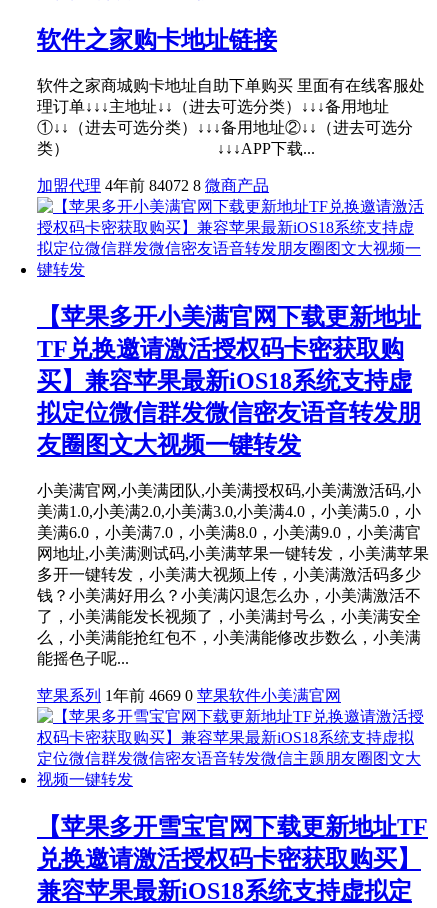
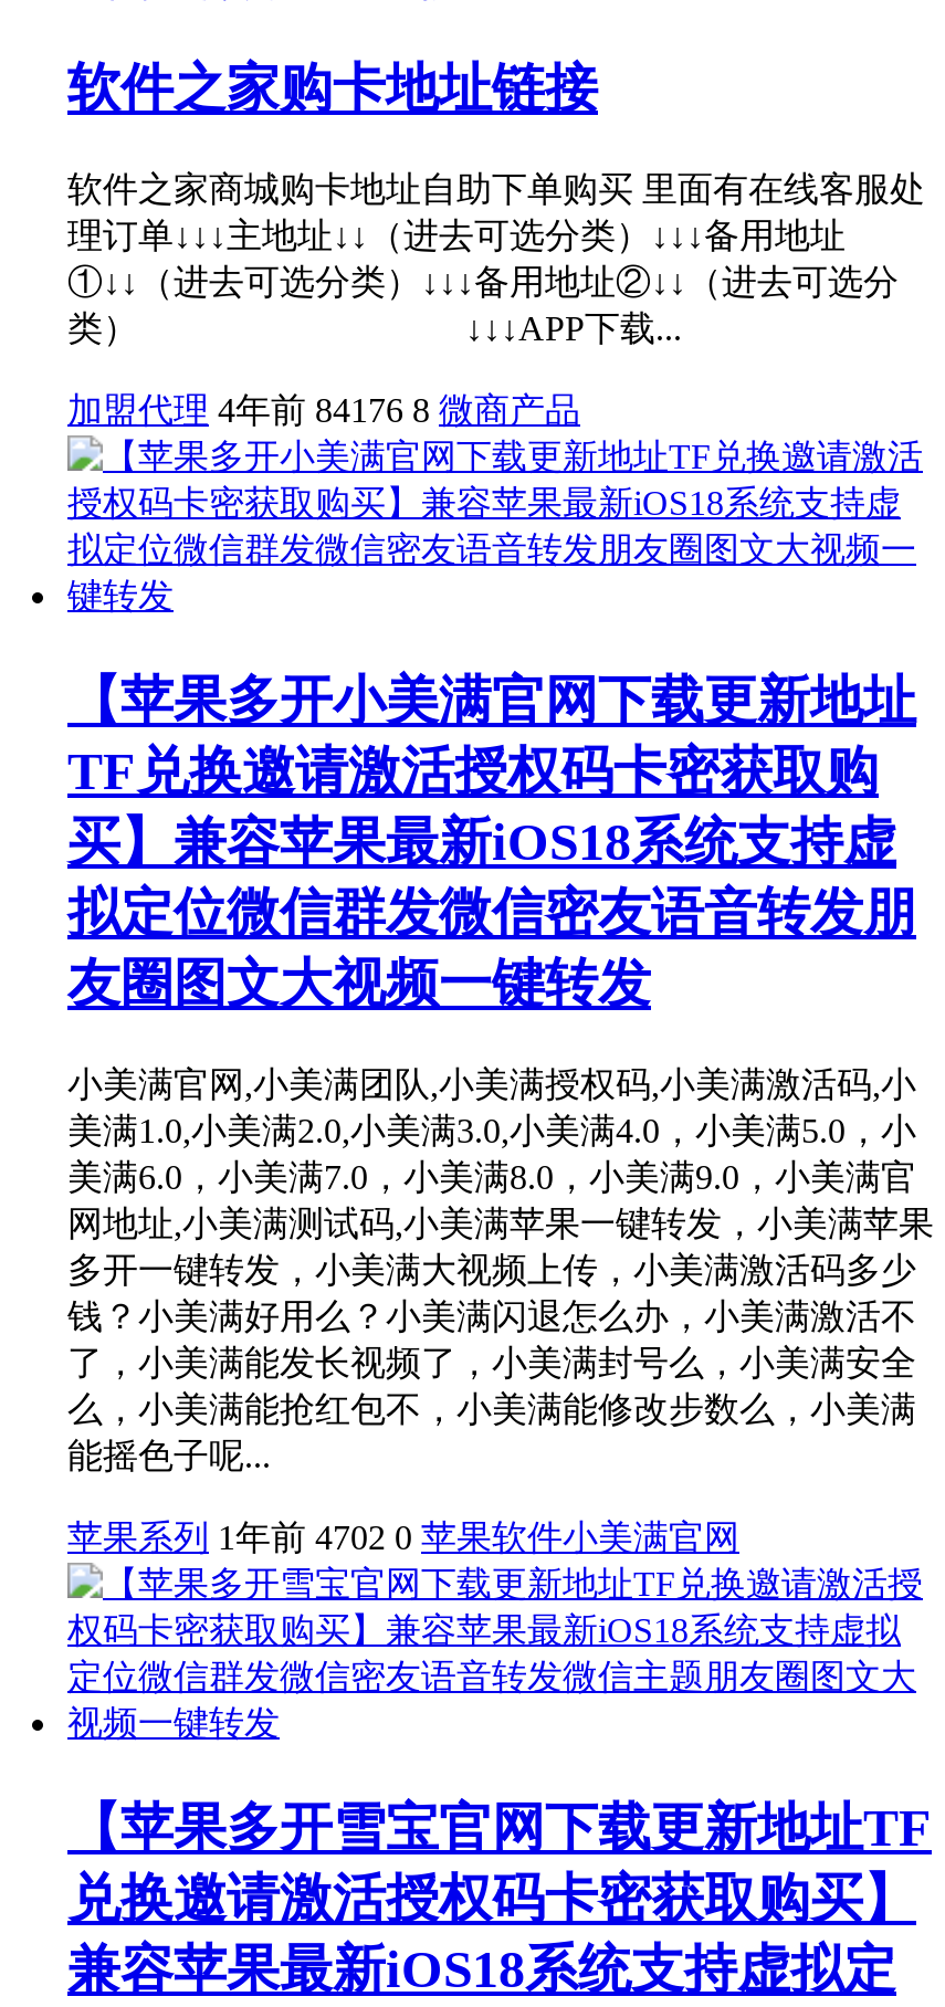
- 加盟代理 4年前 84072 8 微商产品
+ 加盟代理 4年前 84176 8 微商产品

- 苹果系列 1年前 4669 0 苹果软件小美满官网
+ 苹果系列 1年前 4702 0 苹果软件小美满官网
